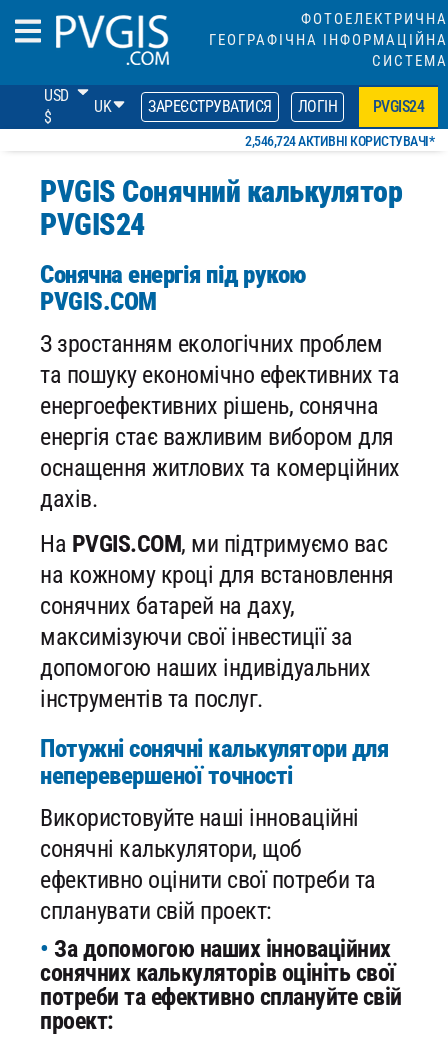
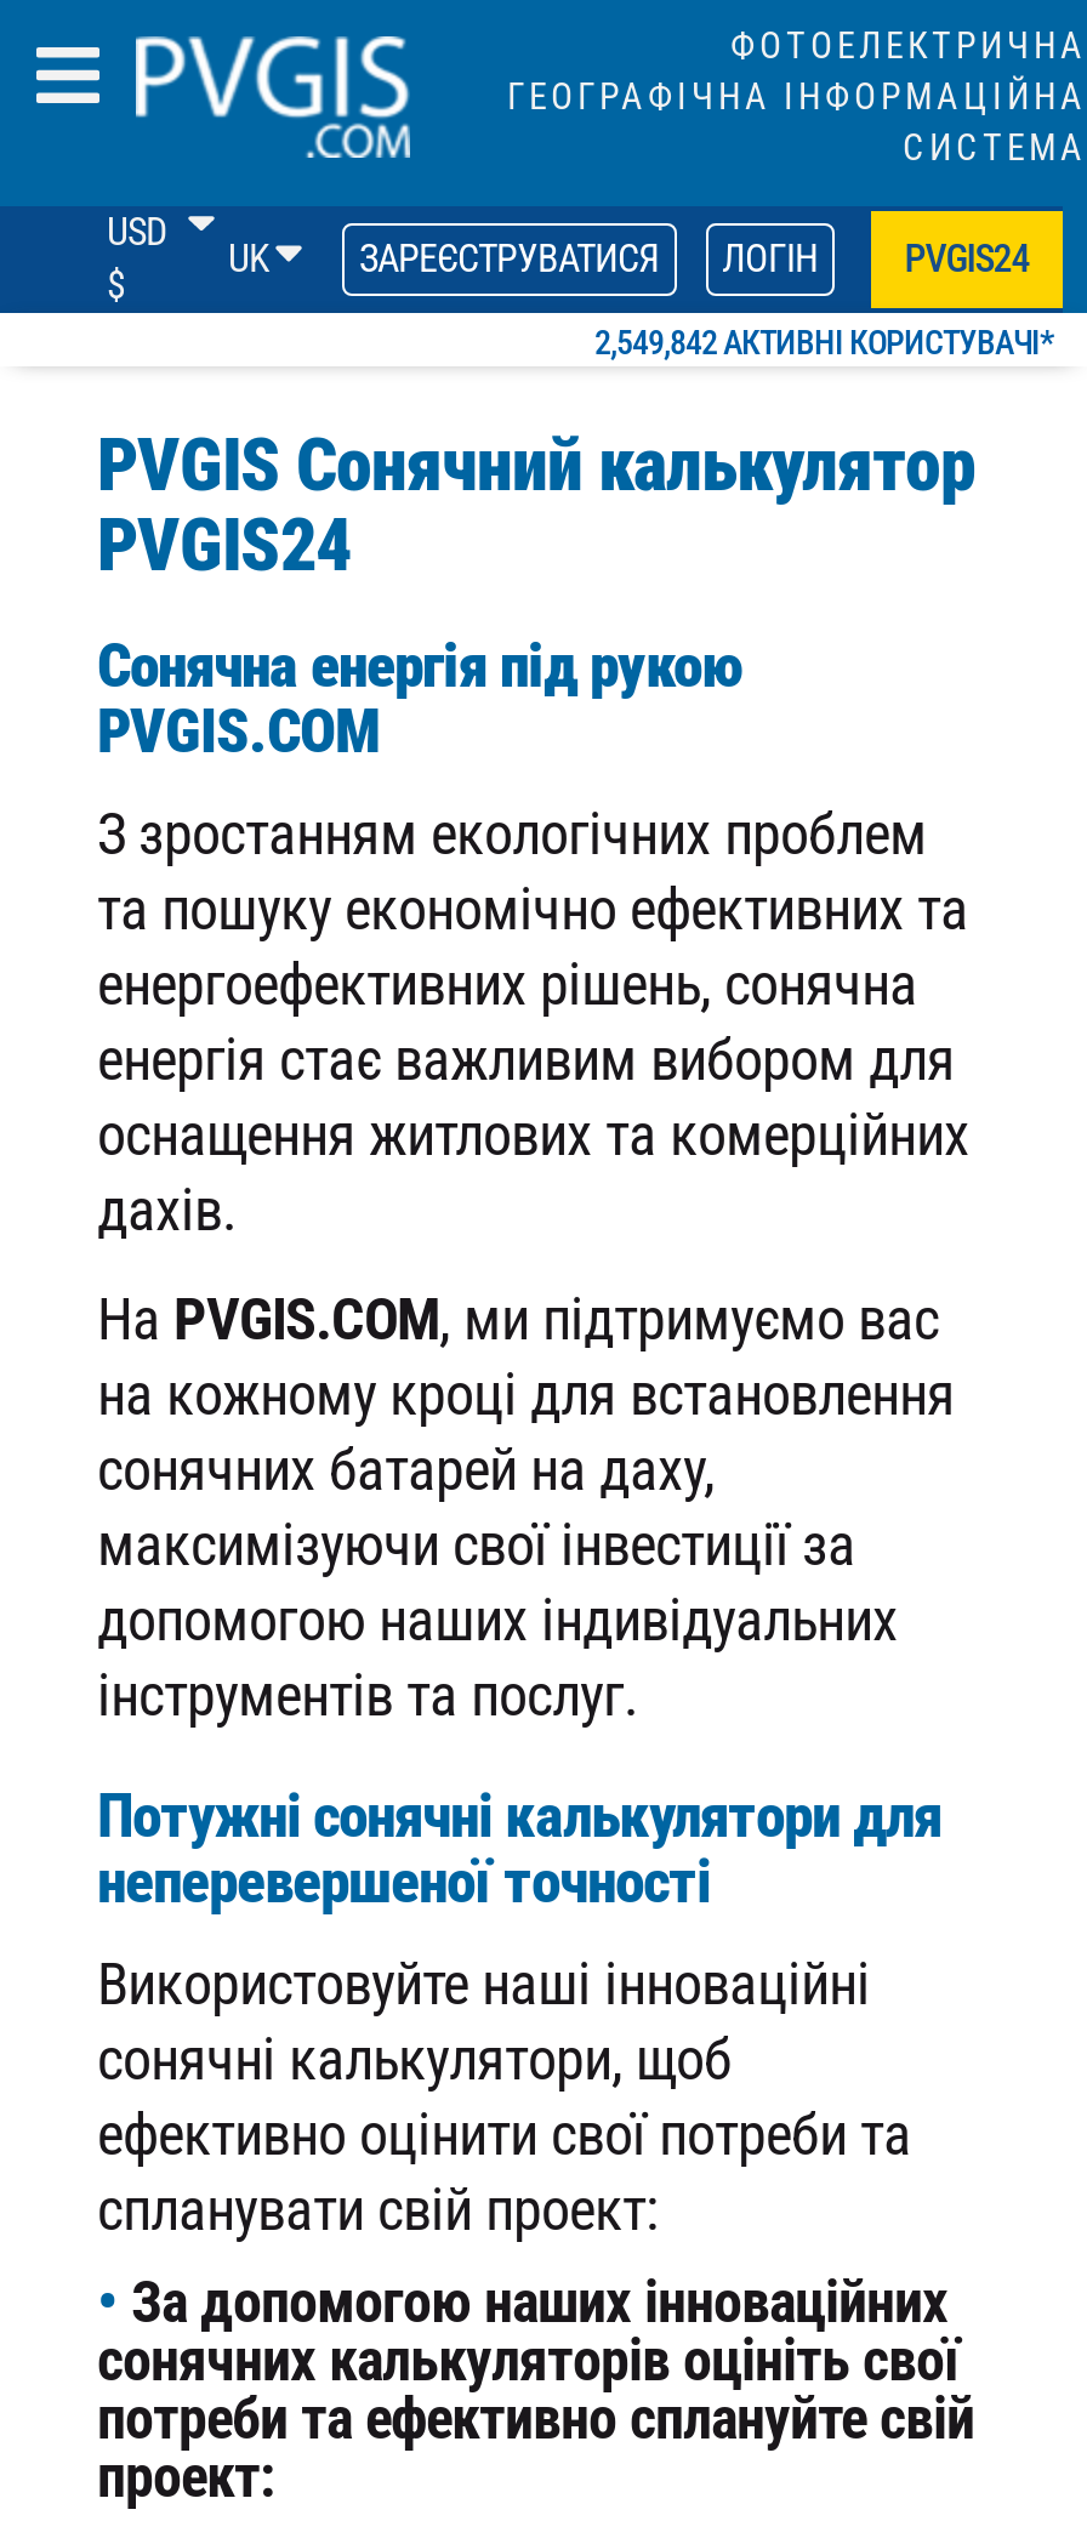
- 2,546,724 АКТИВНІ КОРИСТУВАЧІ*
+ 2,549,842 АКТИВНІ КОРИСТУВАЧІ*
